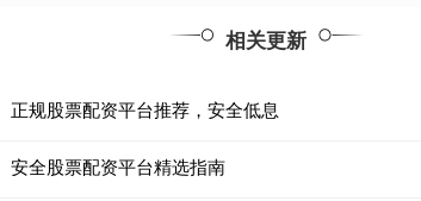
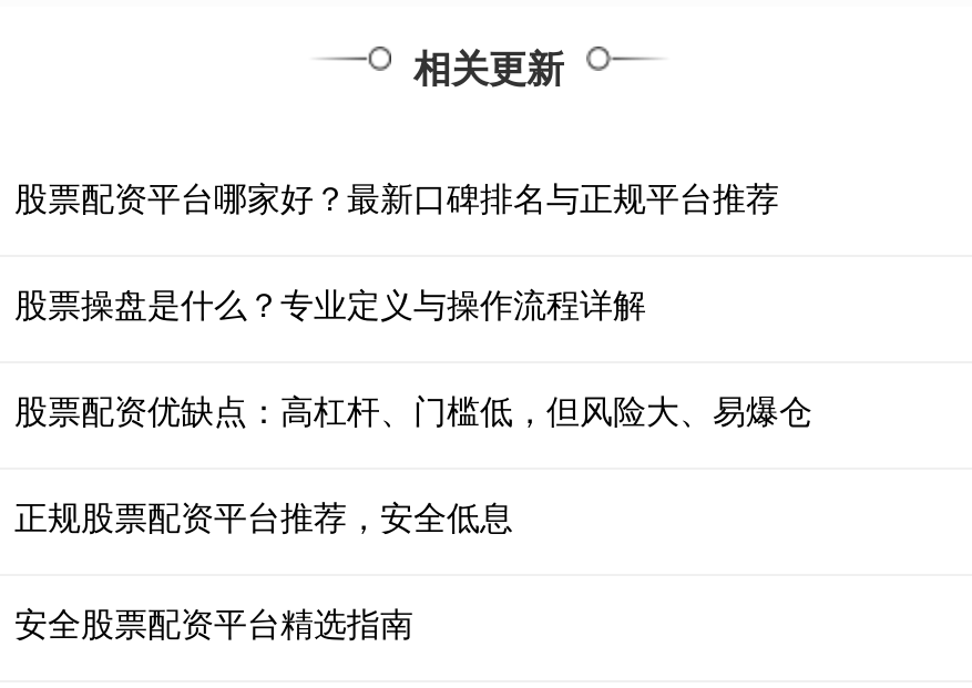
+ 股票配资平台哪家好？最新口碑排名与正规平台推荐
+ 股票操盘是什么？专业定义与操作流程详解
+ 股票配资优缺点：高杠杆、门槛低，但风险大、易爆仓
